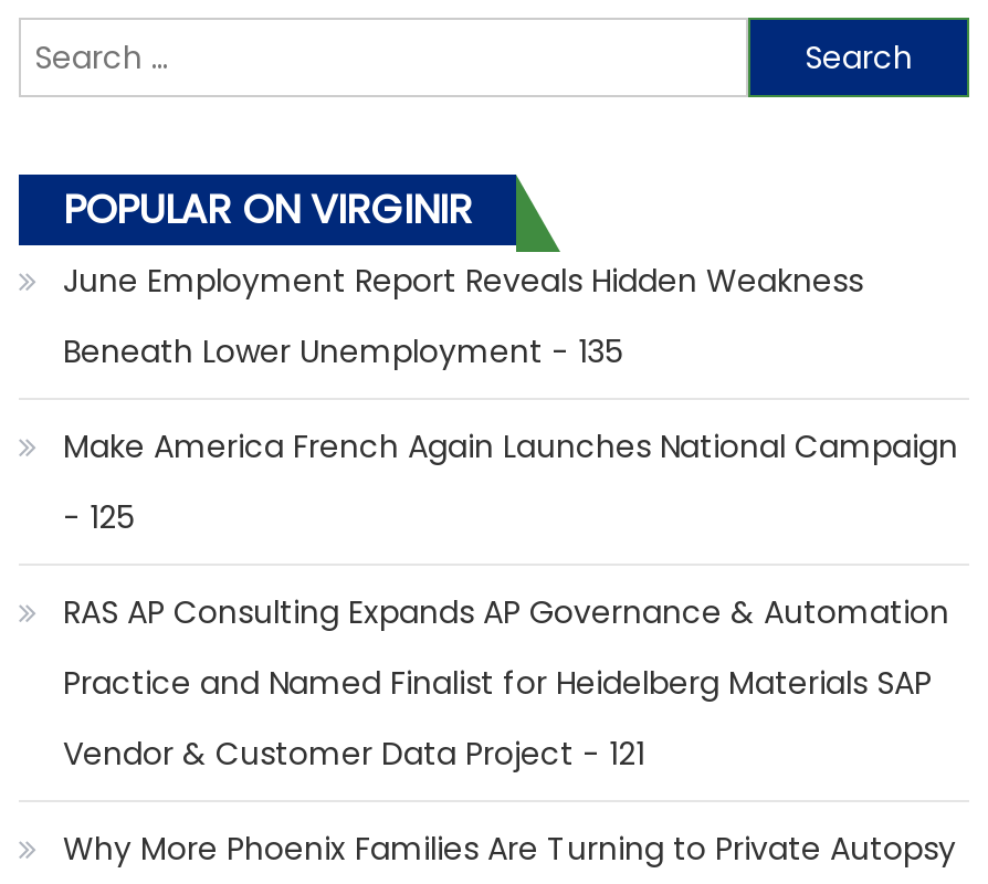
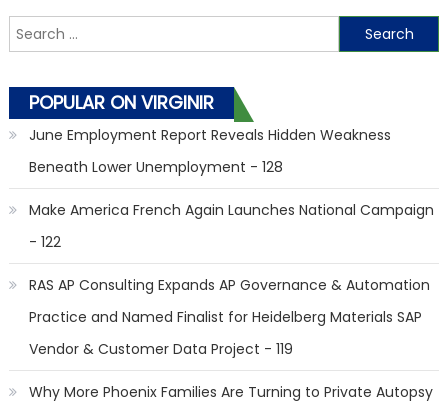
- Beneath Lower Unemployment - 135
+ Beneath Lower Unemployment - 128

- - 125
+ - 122

- Vendor & Customer Data Project - 121
+ Vendor & Customer Data Project - 119
